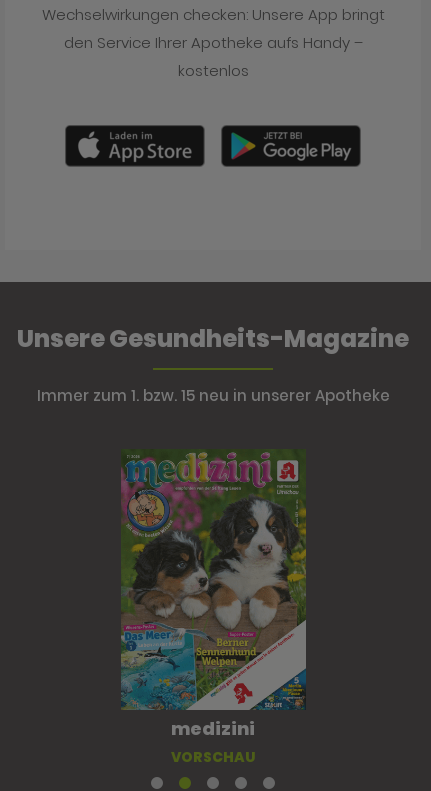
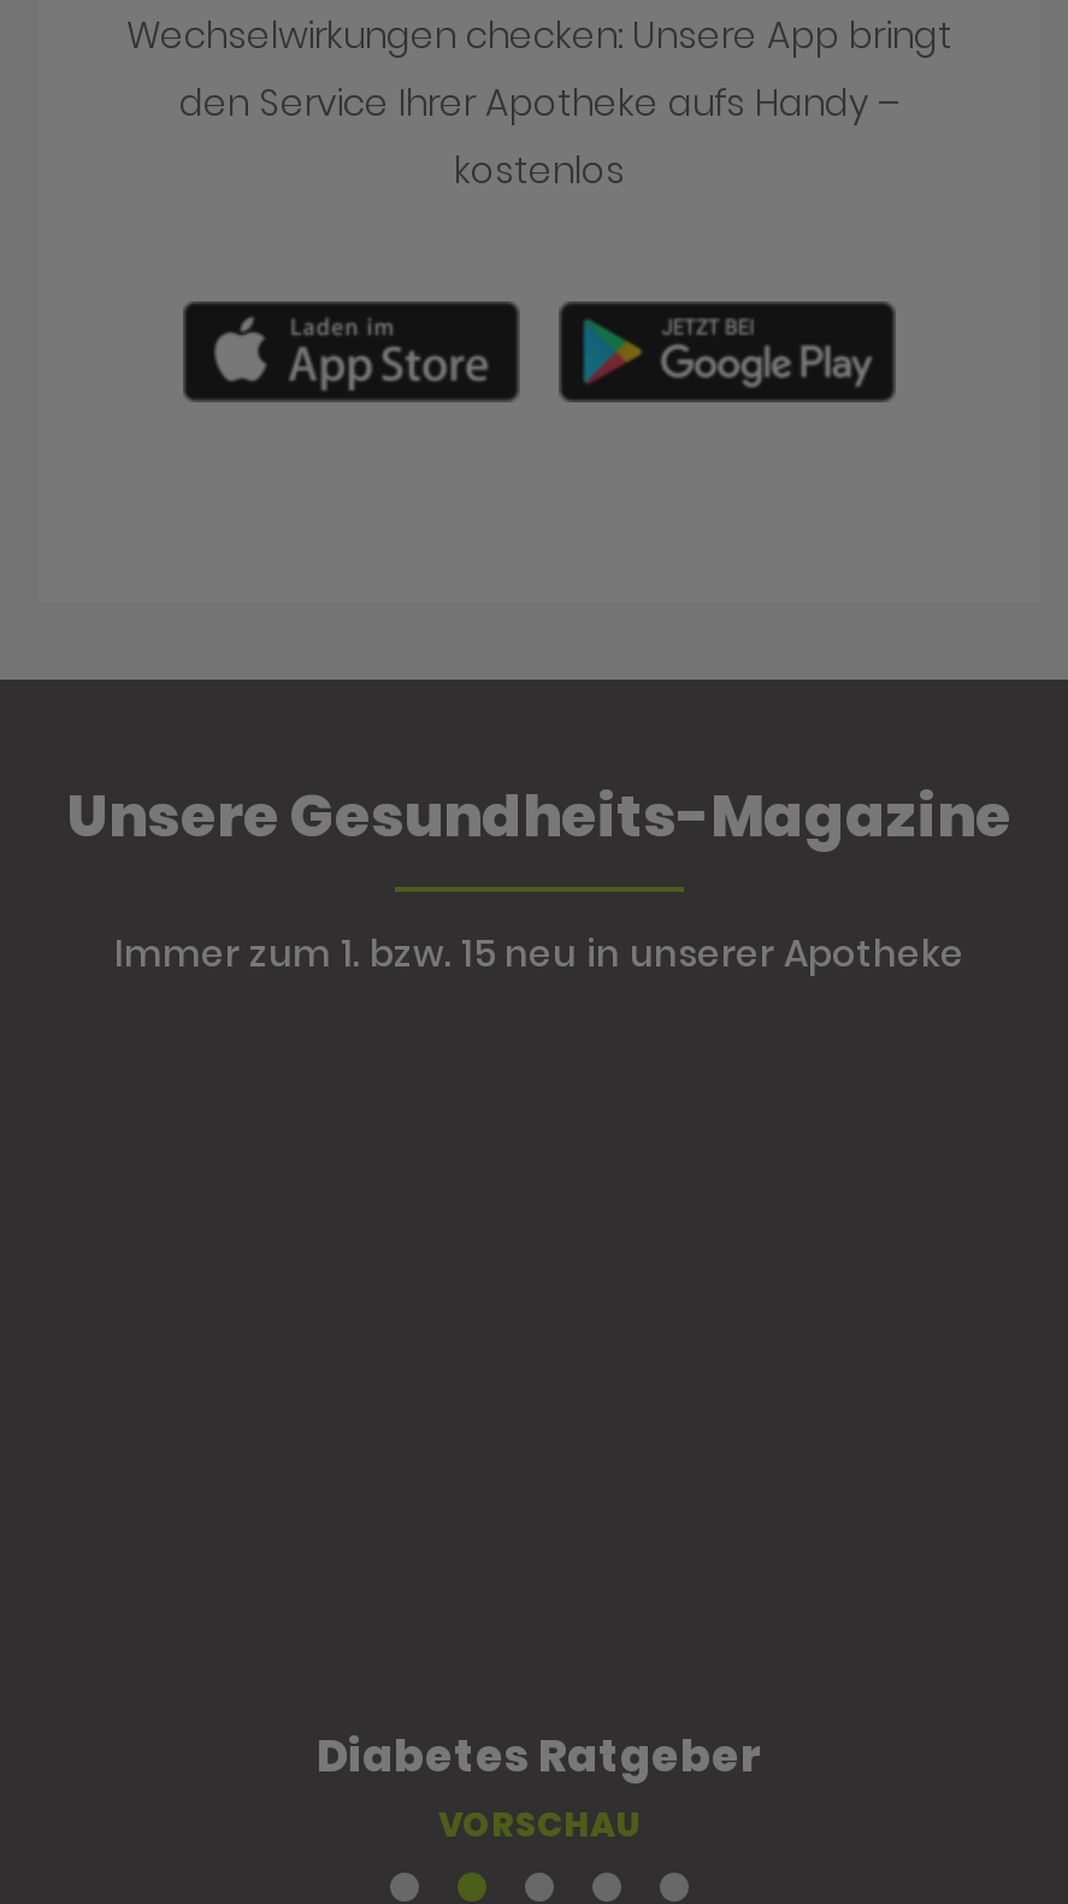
- [image]

- medizini
+ Diabetes Ratgeber
